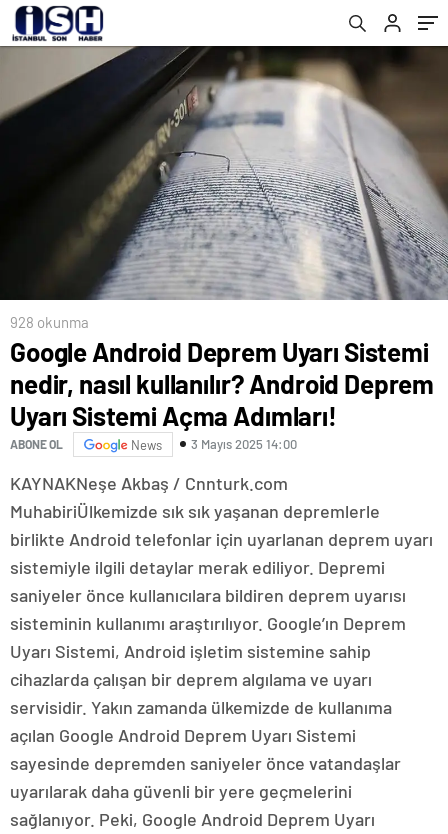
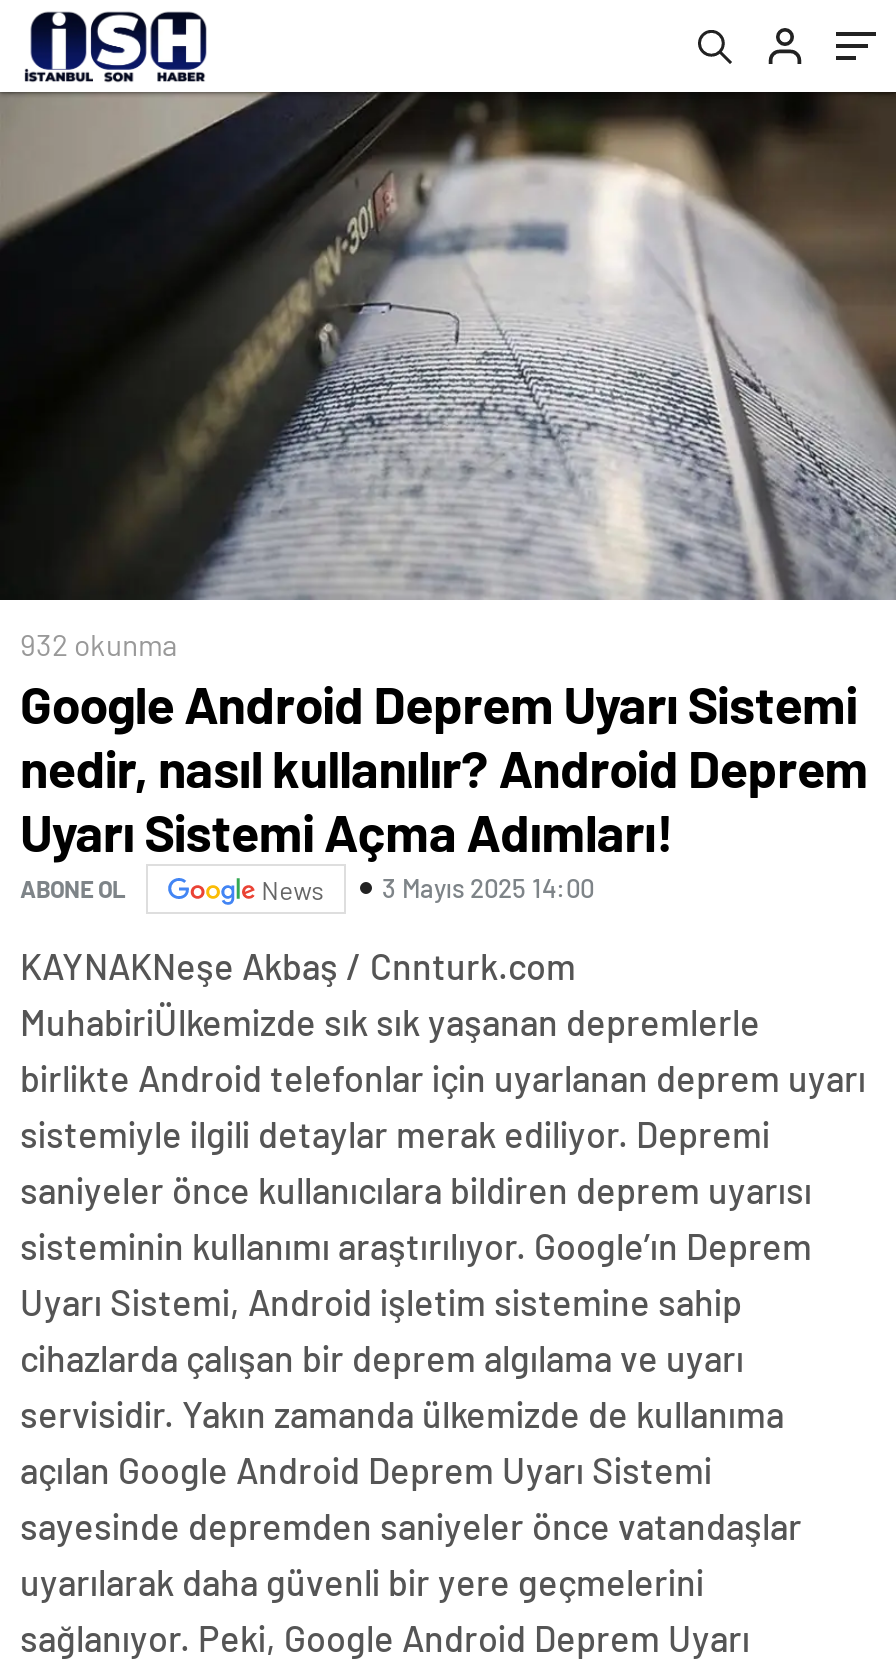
- 928 okunma
+ 932 okunma
